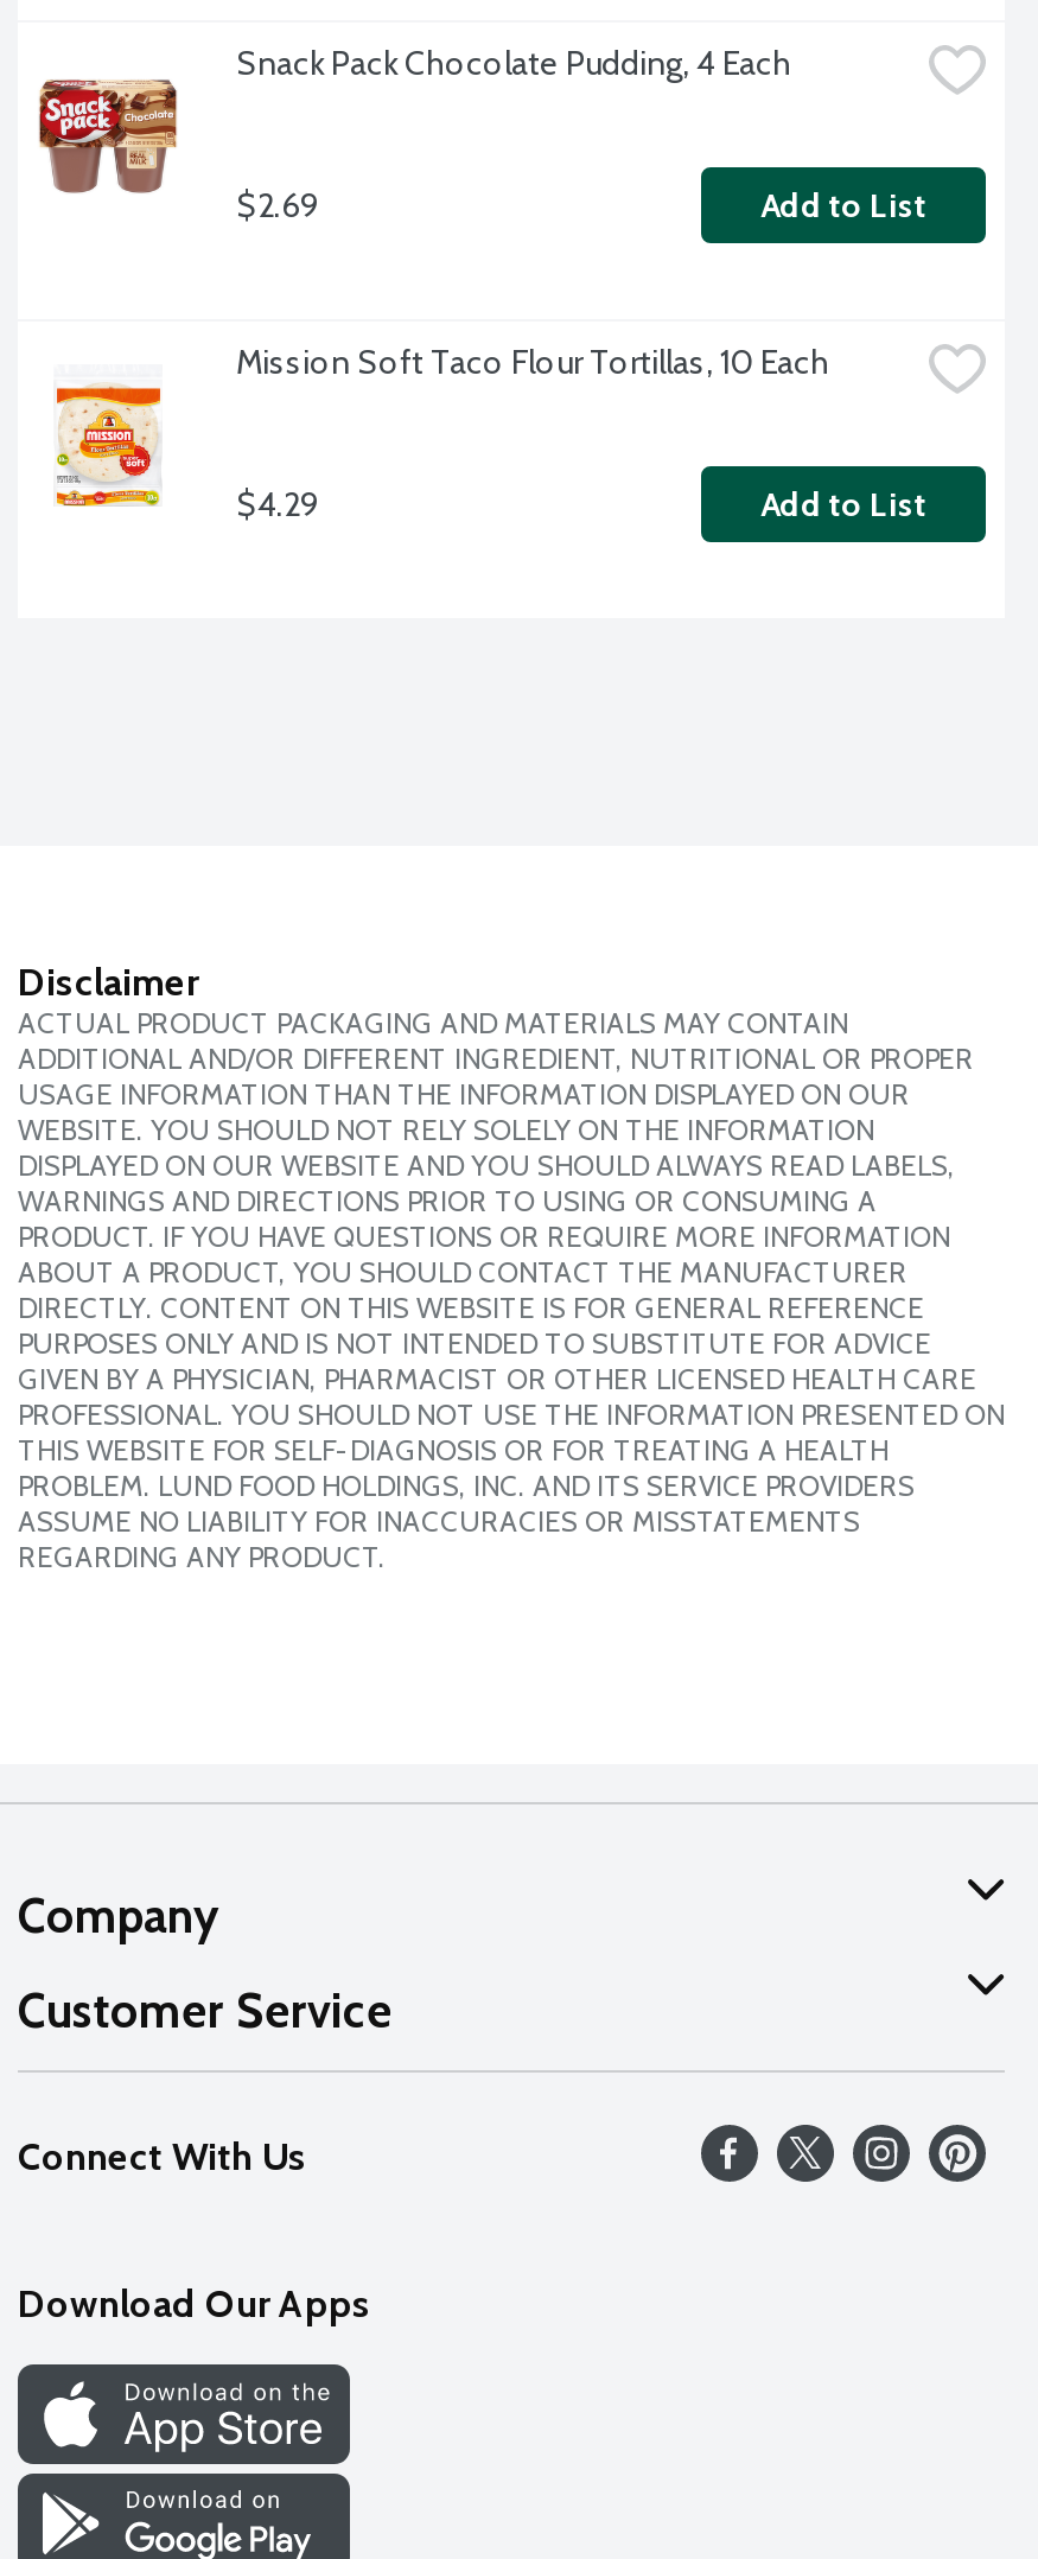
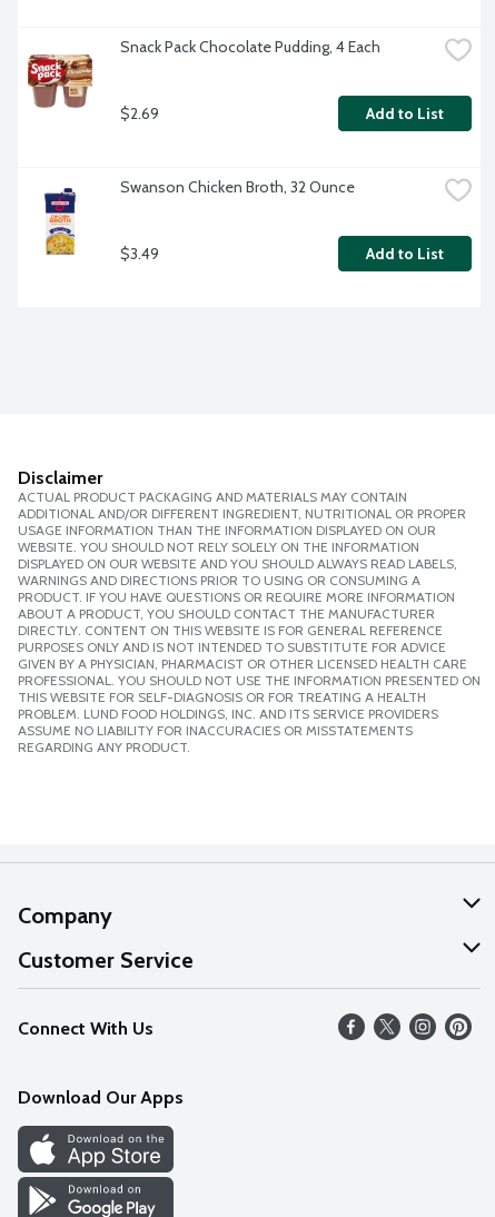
- [image]
- Mission Soft Taco Flour Tortillas, 10 Each
+ [image]
+ Swanson Chicken Broth, 32 Ounce

- $4.29
+ $3.49
